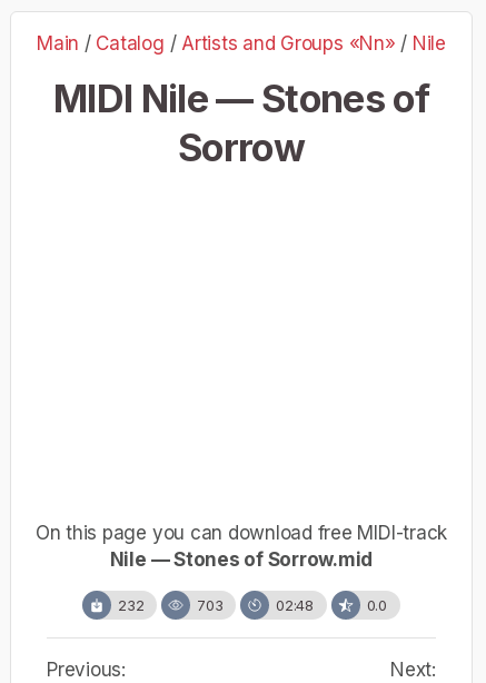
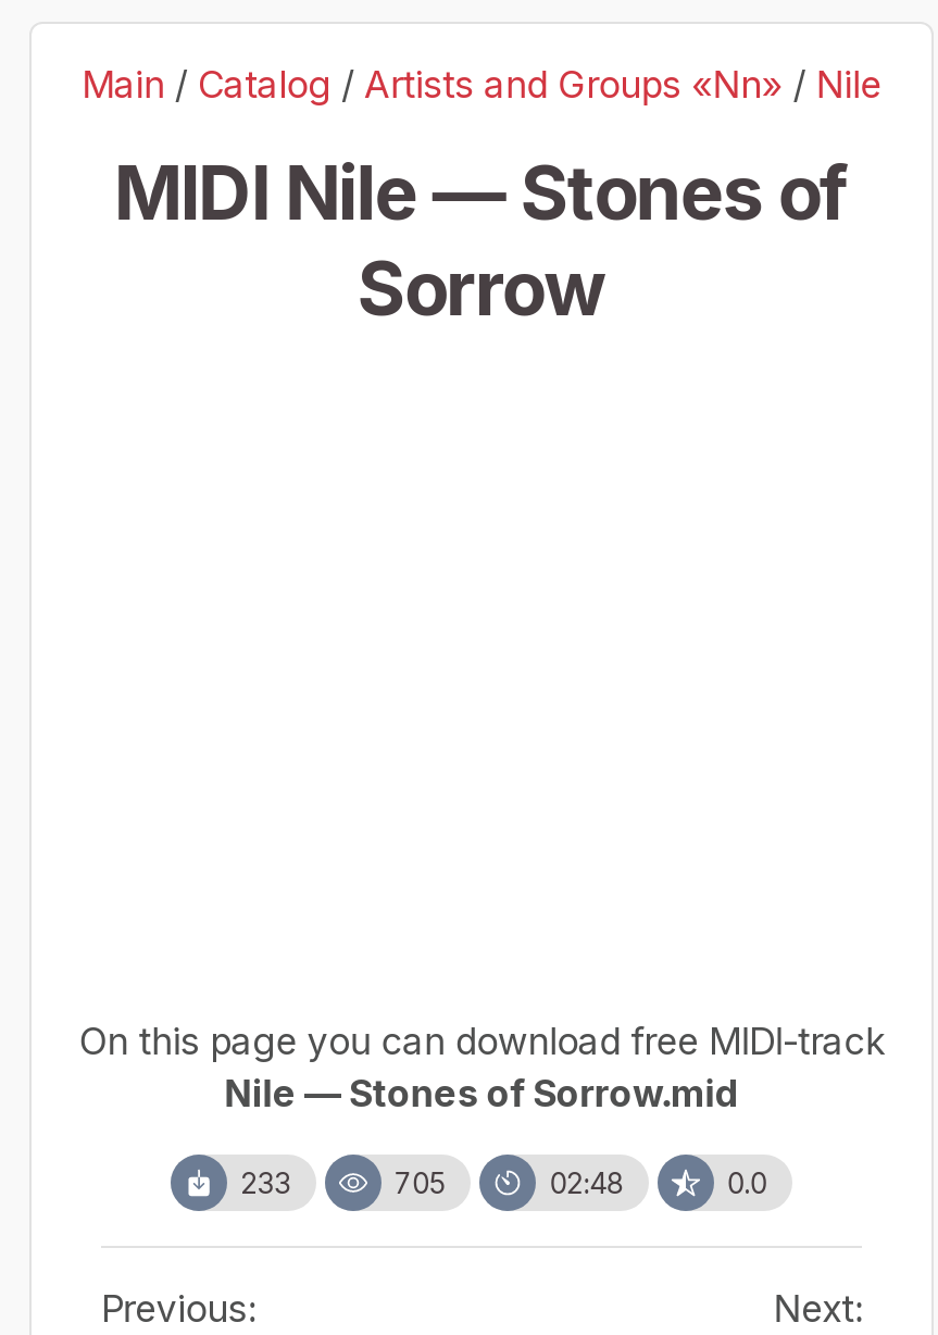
- 232
+ 233

- 703
+ 705
